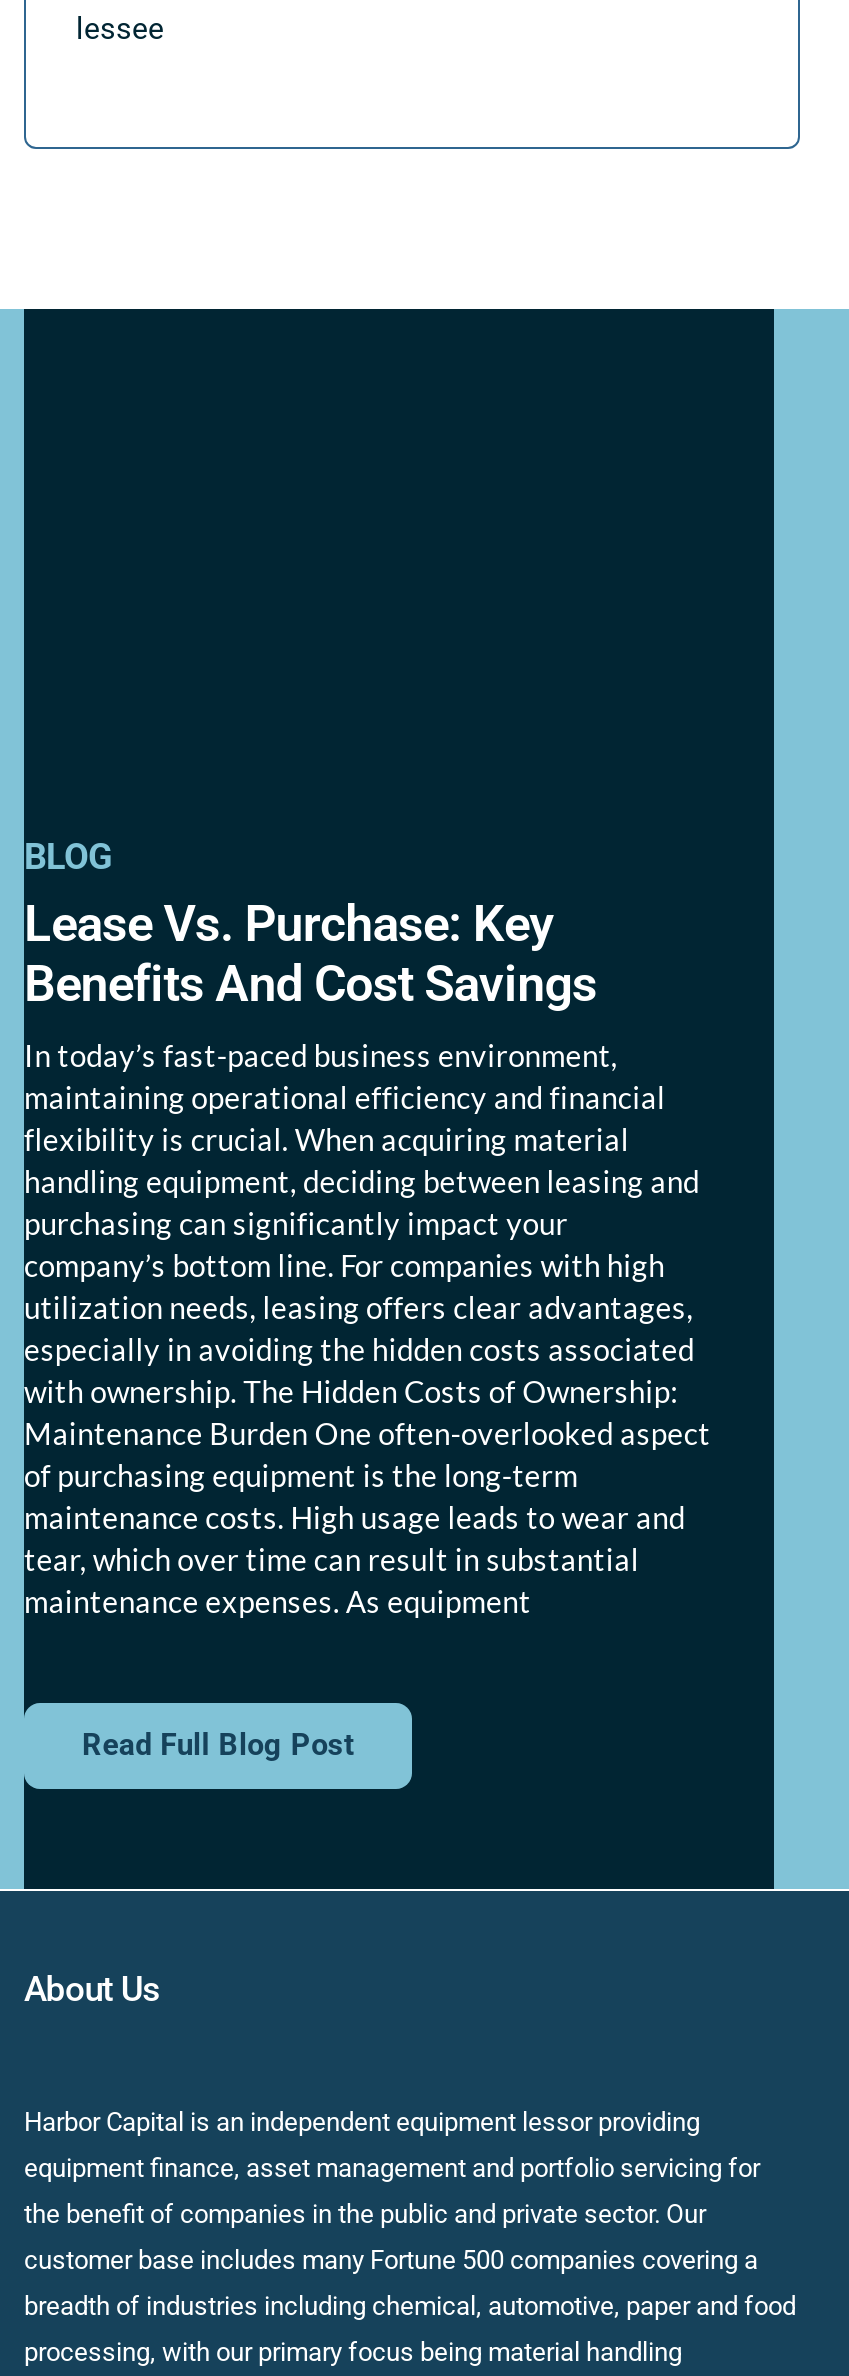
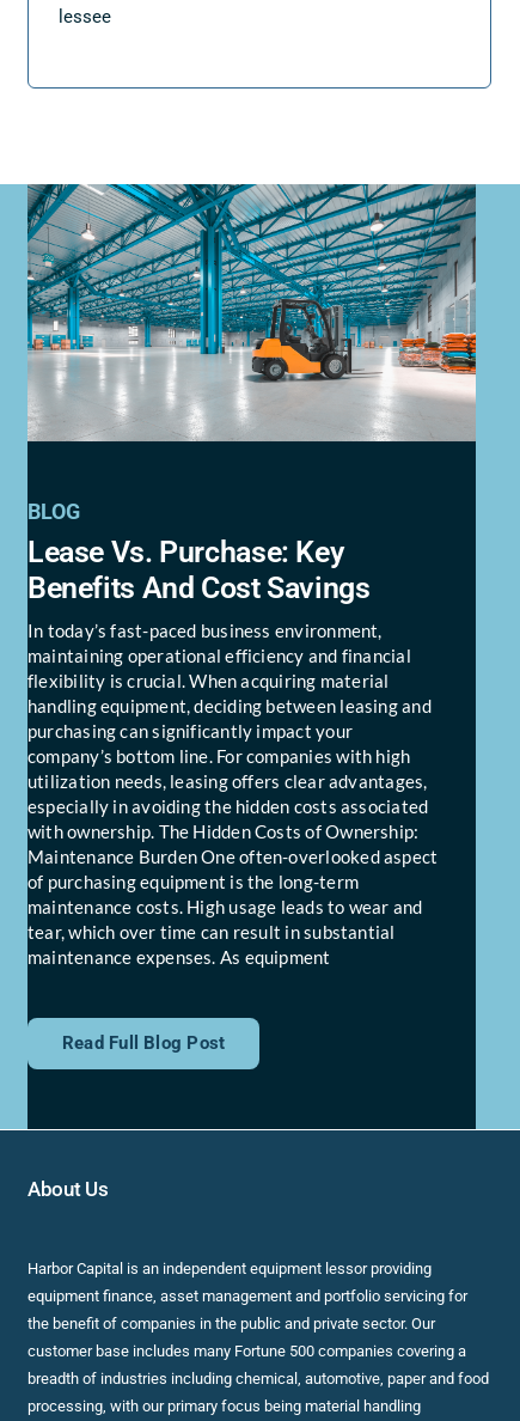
+ [image]
